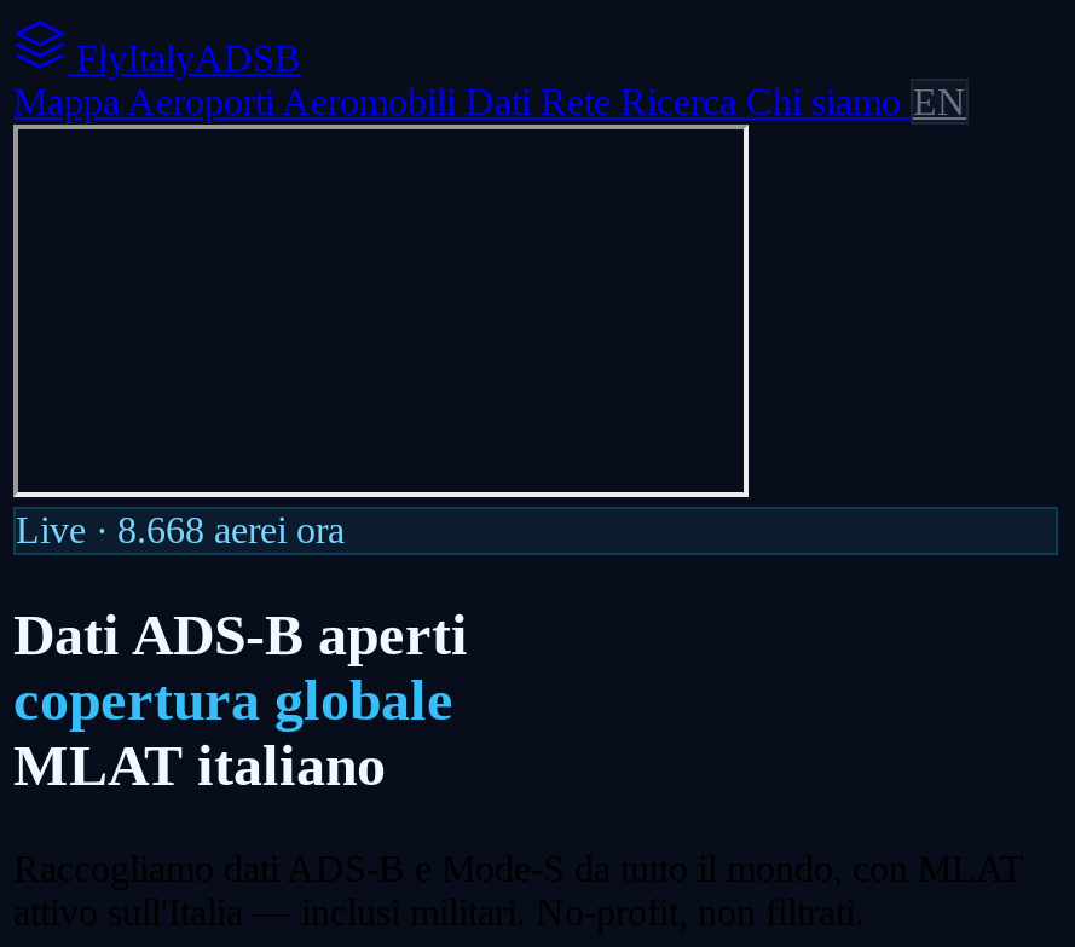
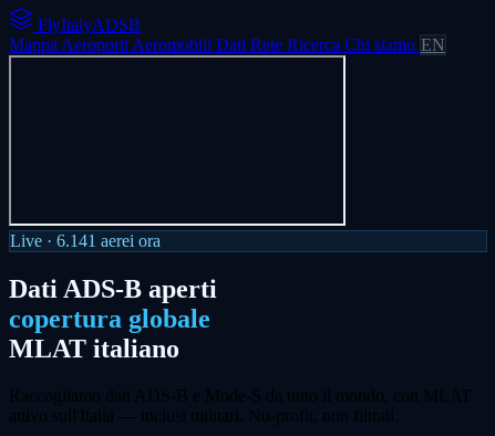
- Live · 8.668 aerei ora
+ Live · 6.141 aerei ora
